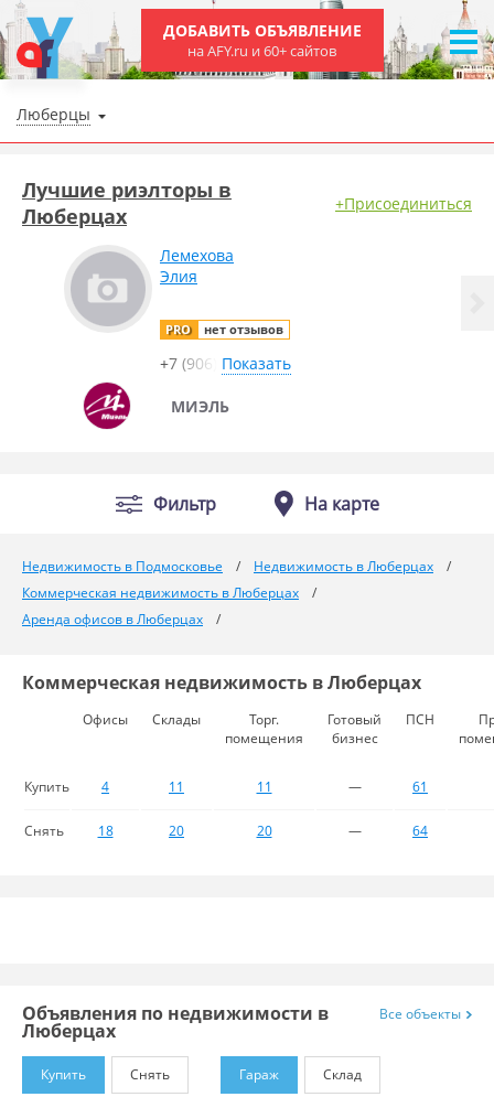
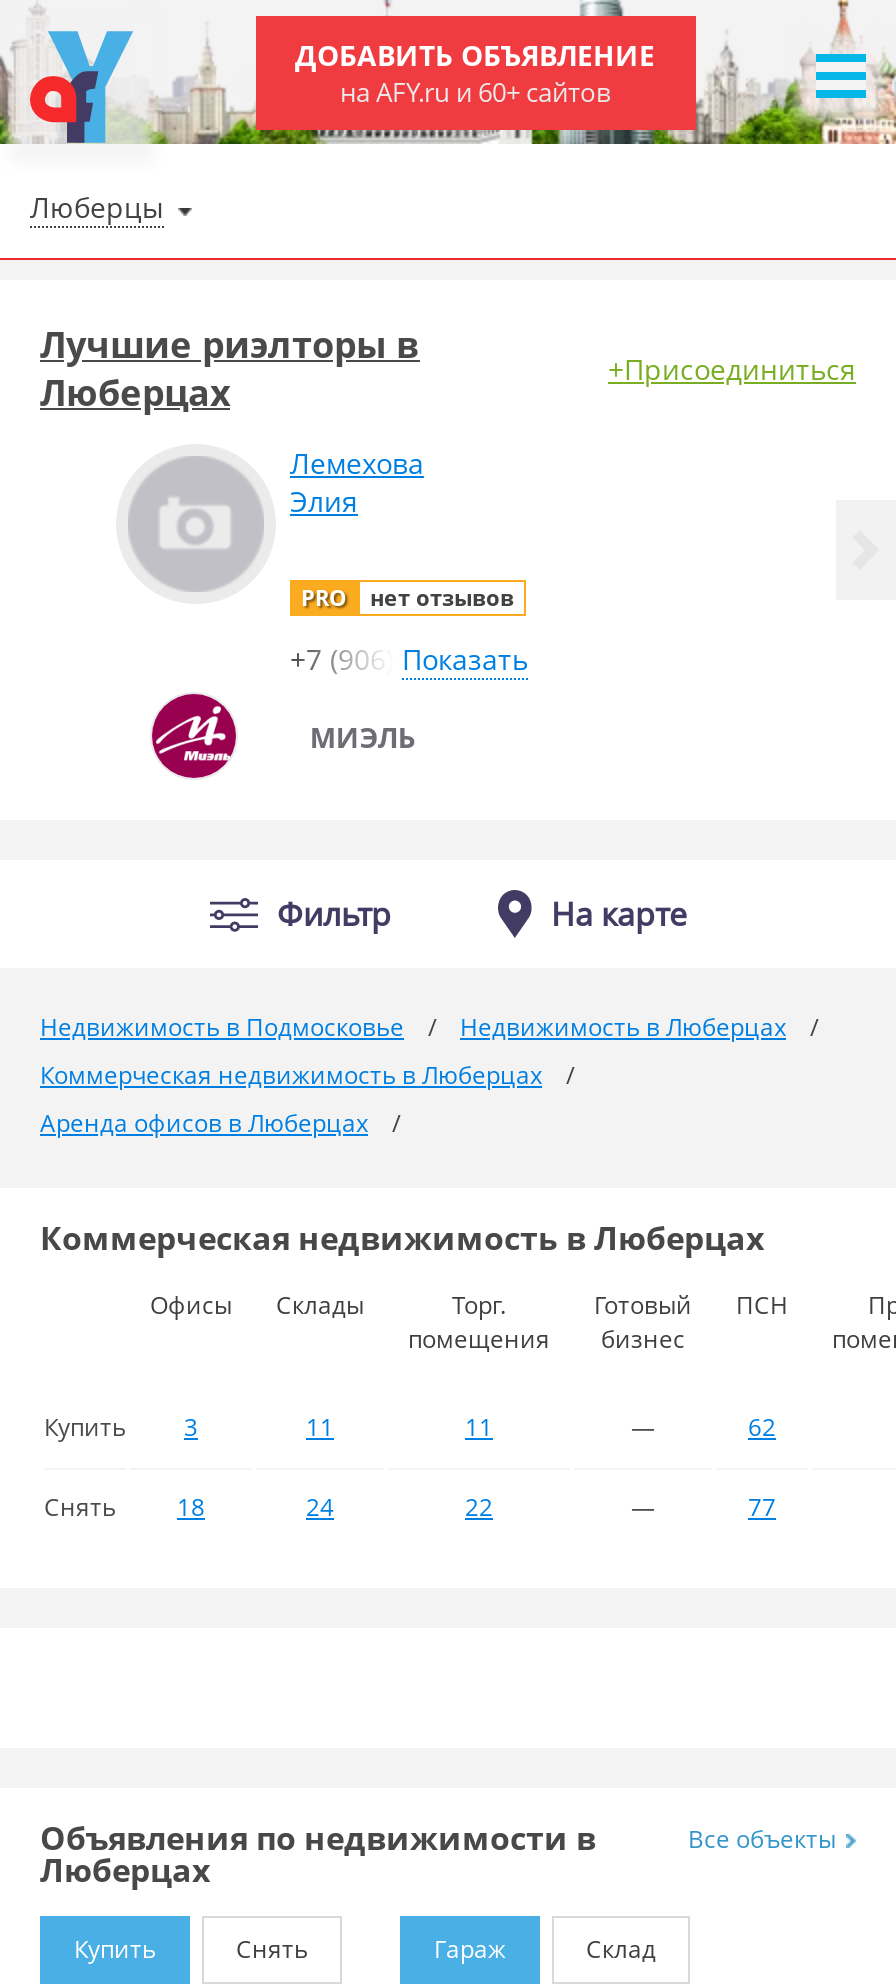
- Купить 4
+ Купить 3

- 61
+ 62

- 20
+ 24

- 20
+ 22

- 64
+ 77
